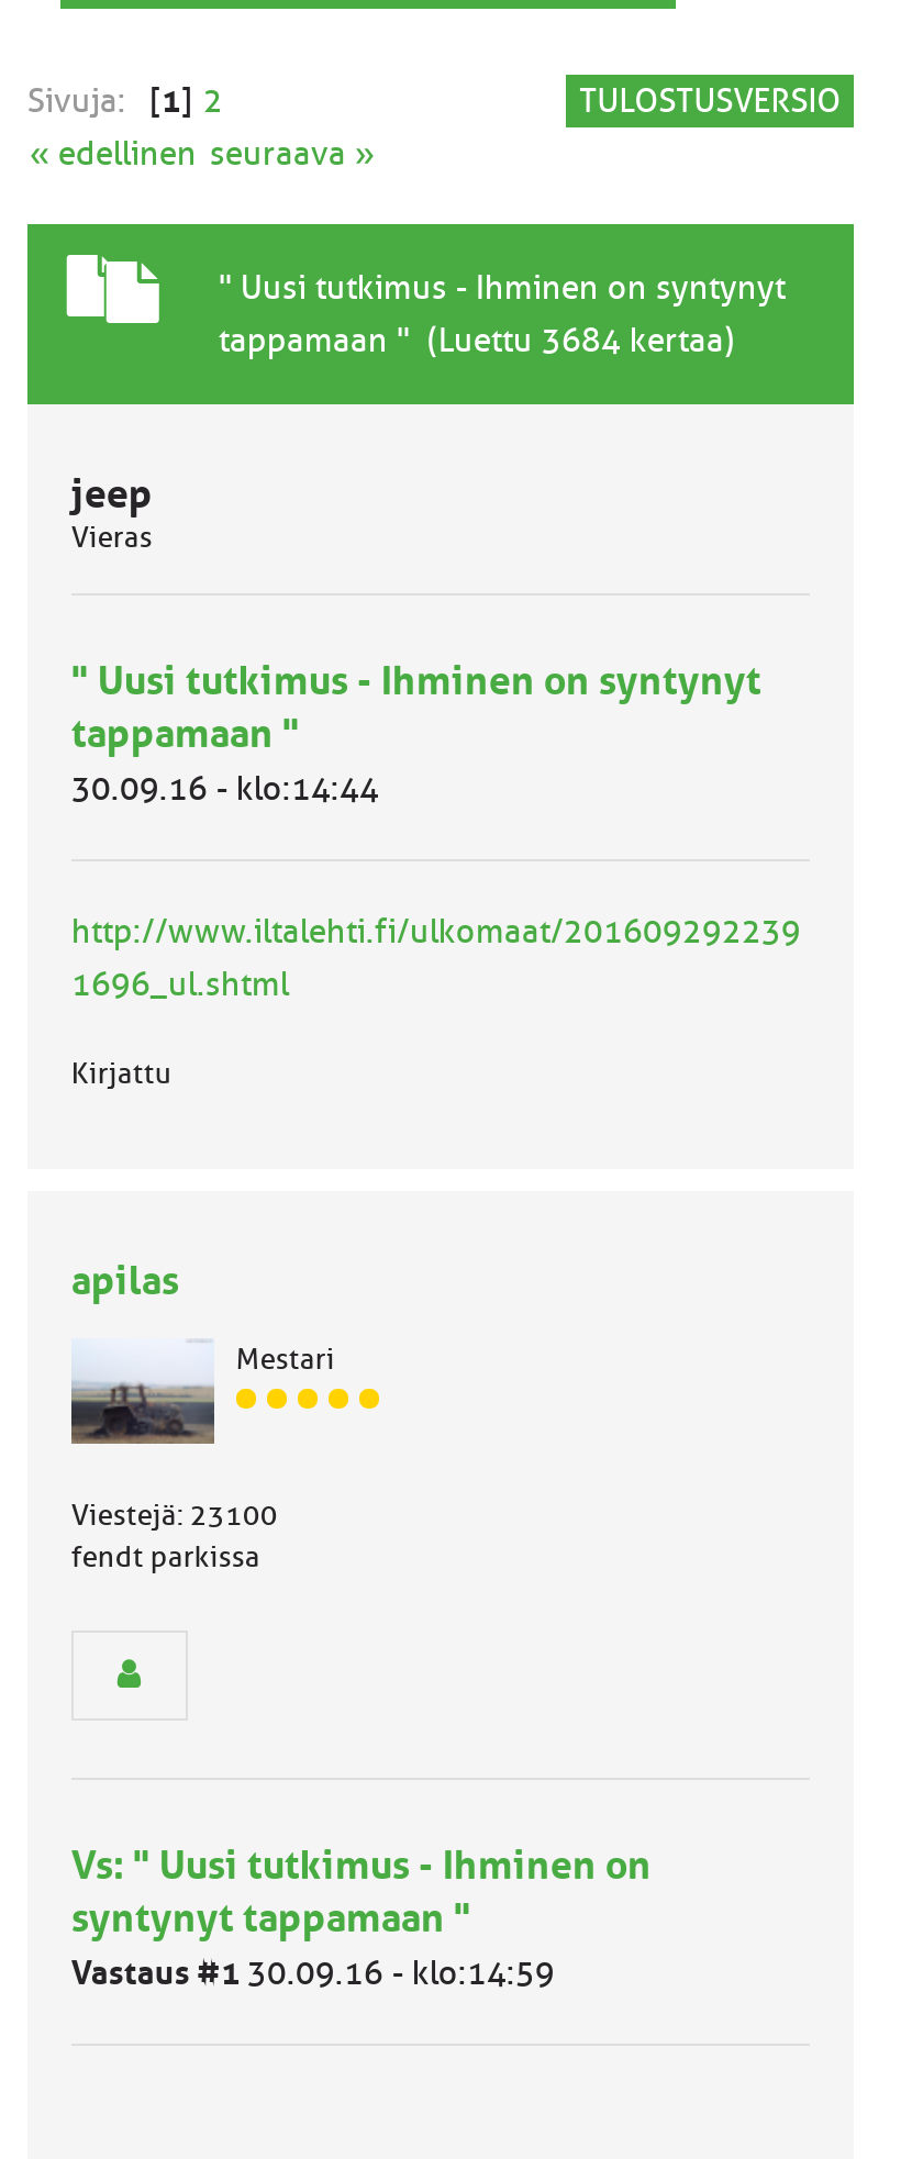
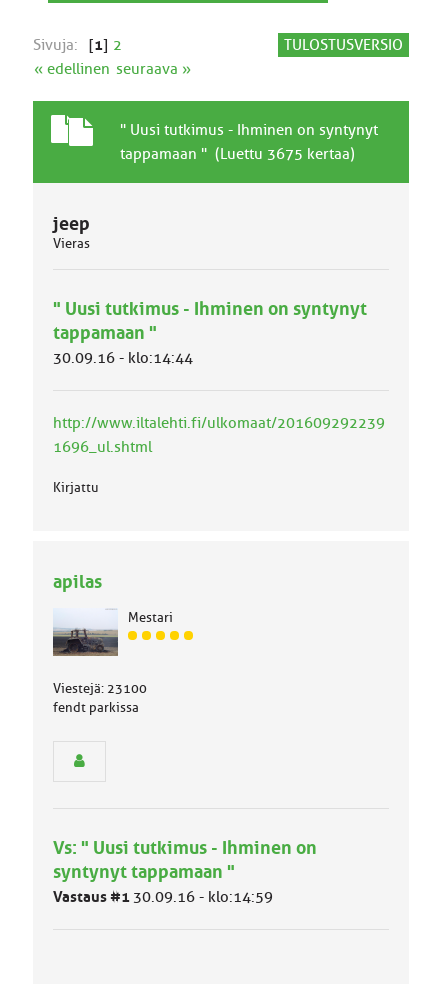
- tappamaan " (Luettu 3684 kertaa)
+ tappamaan " (Luettu 3675 kertaa)
